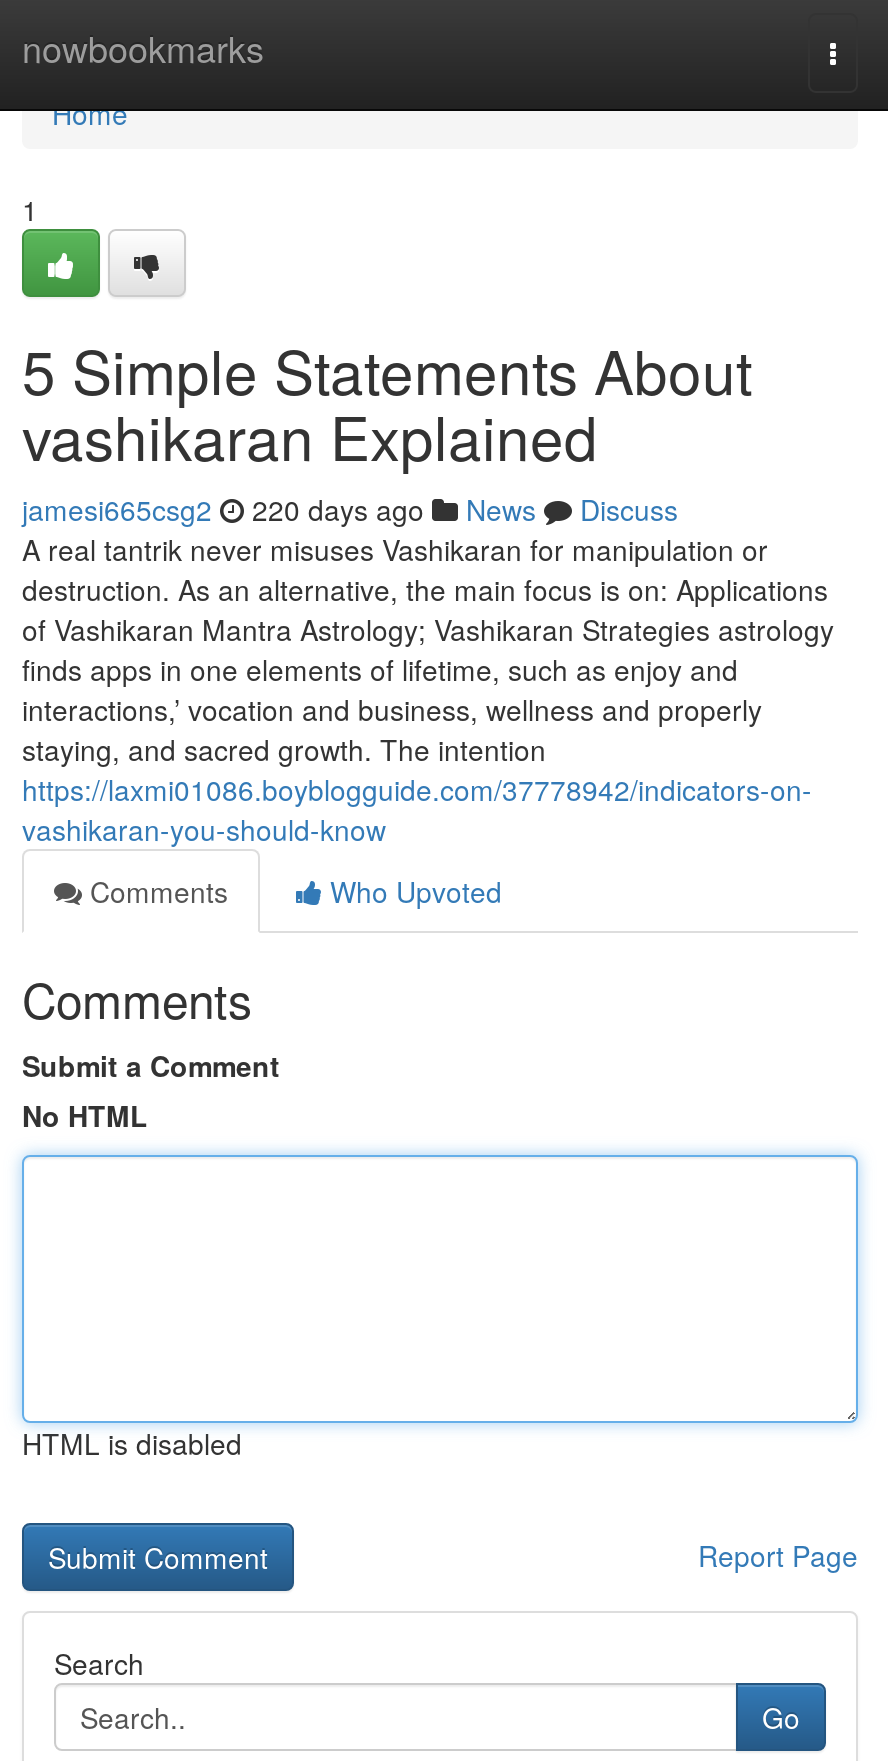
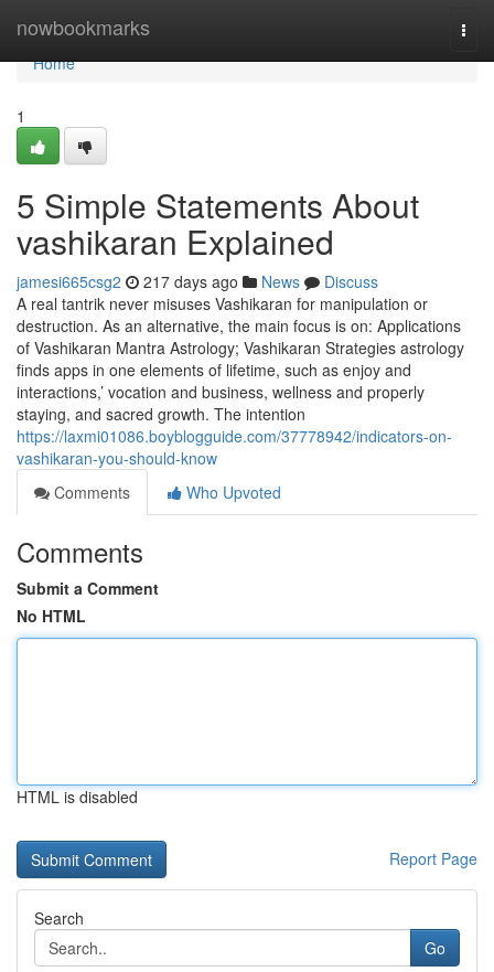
- jamesi665csg2 220 days ago News Discuss
+ jamesi665csg2 217 days ago News Discuss
